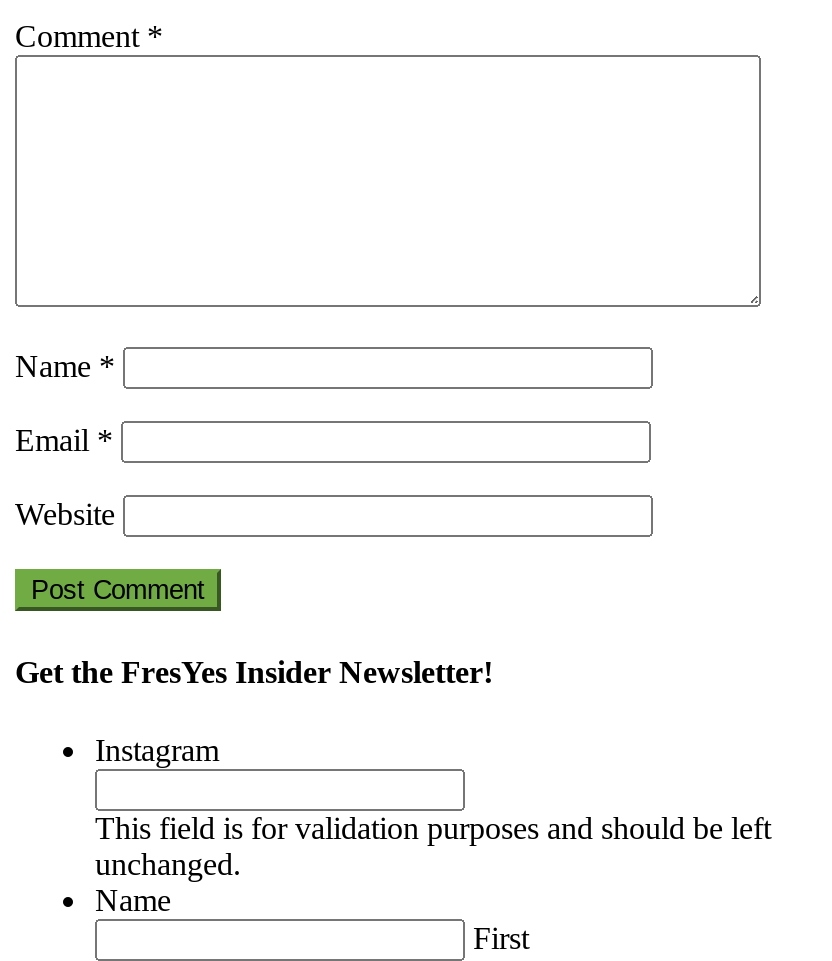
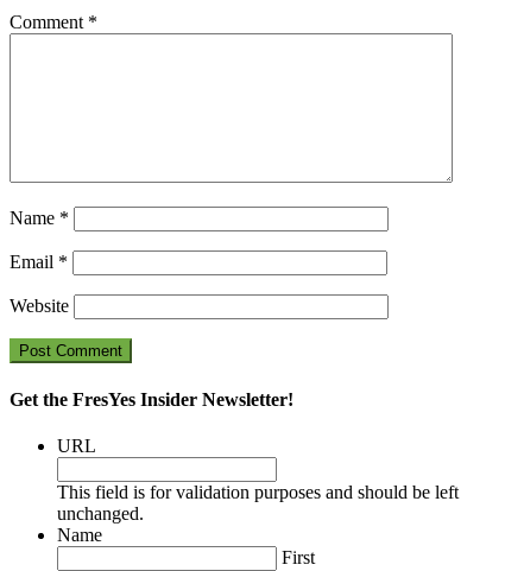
- Instagram
+ URL
